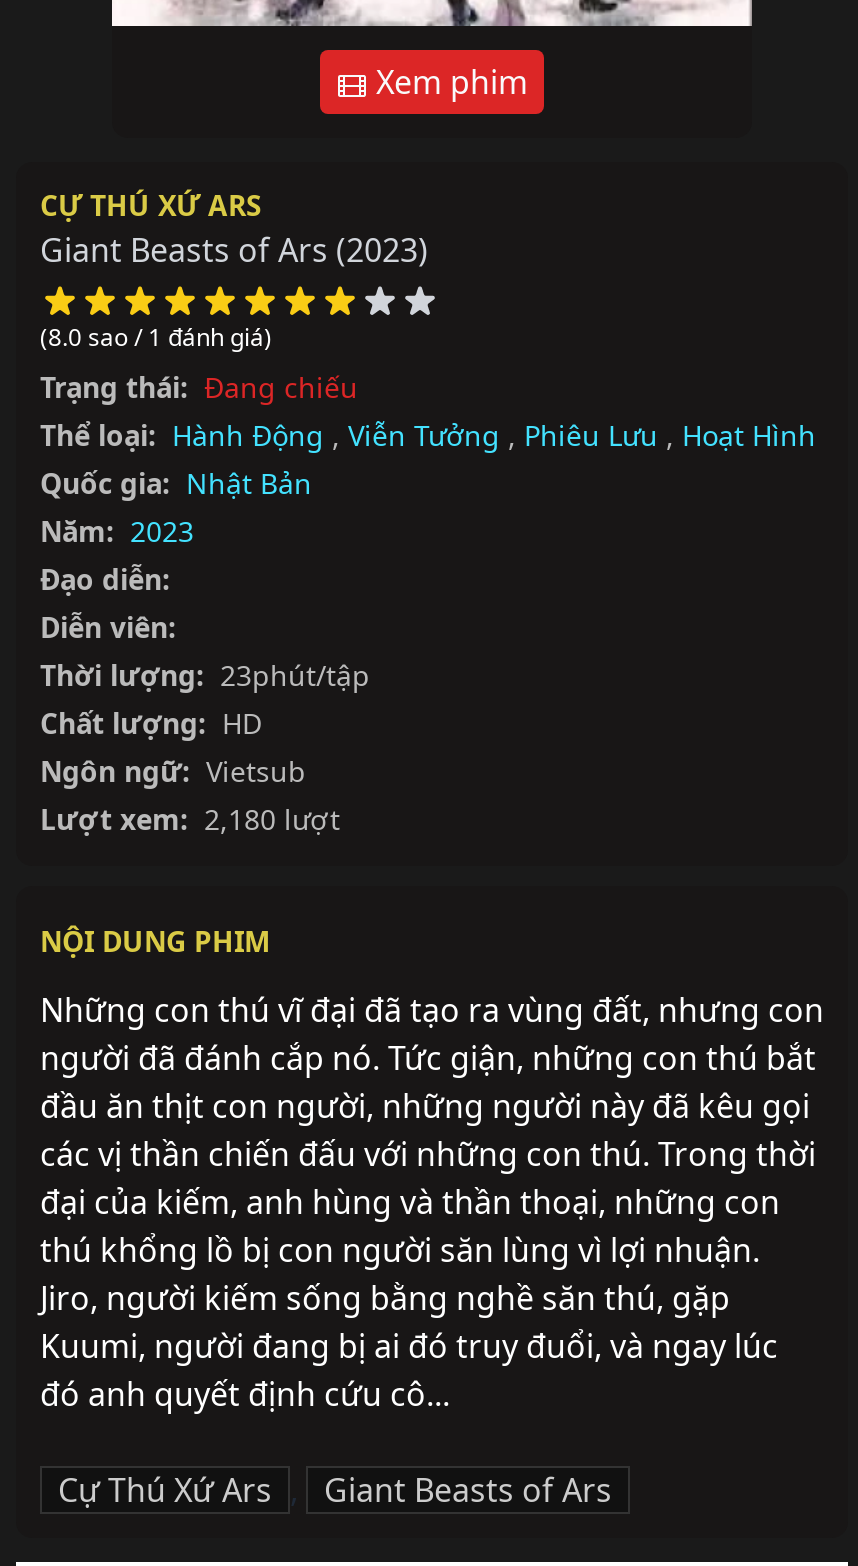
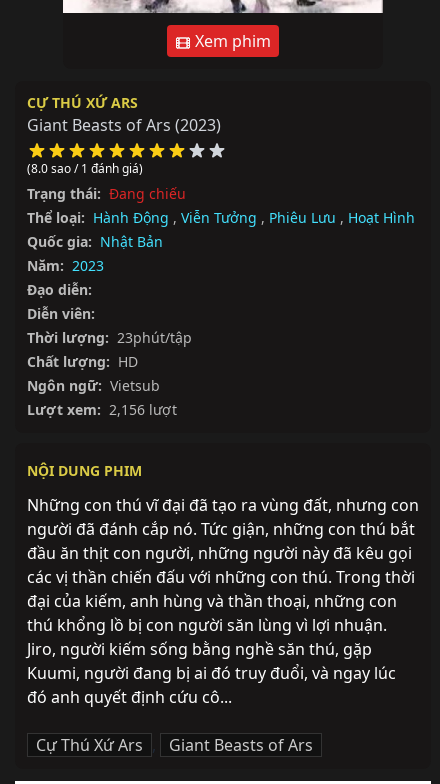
- Lượt xem: 2,180 lượt
+ Lượt xem: 2,156 lượt
